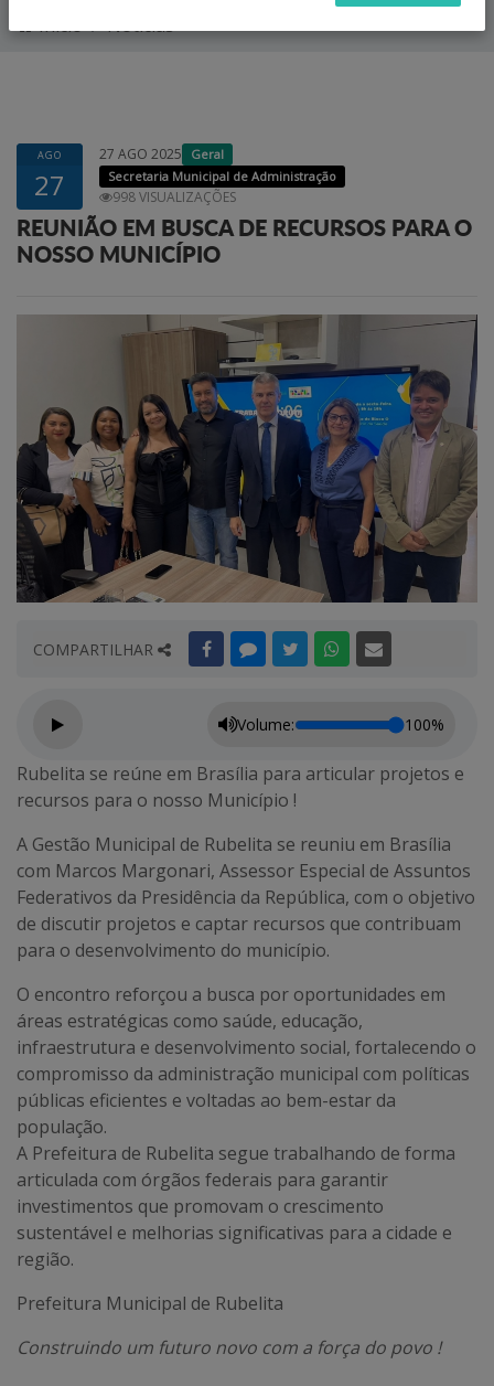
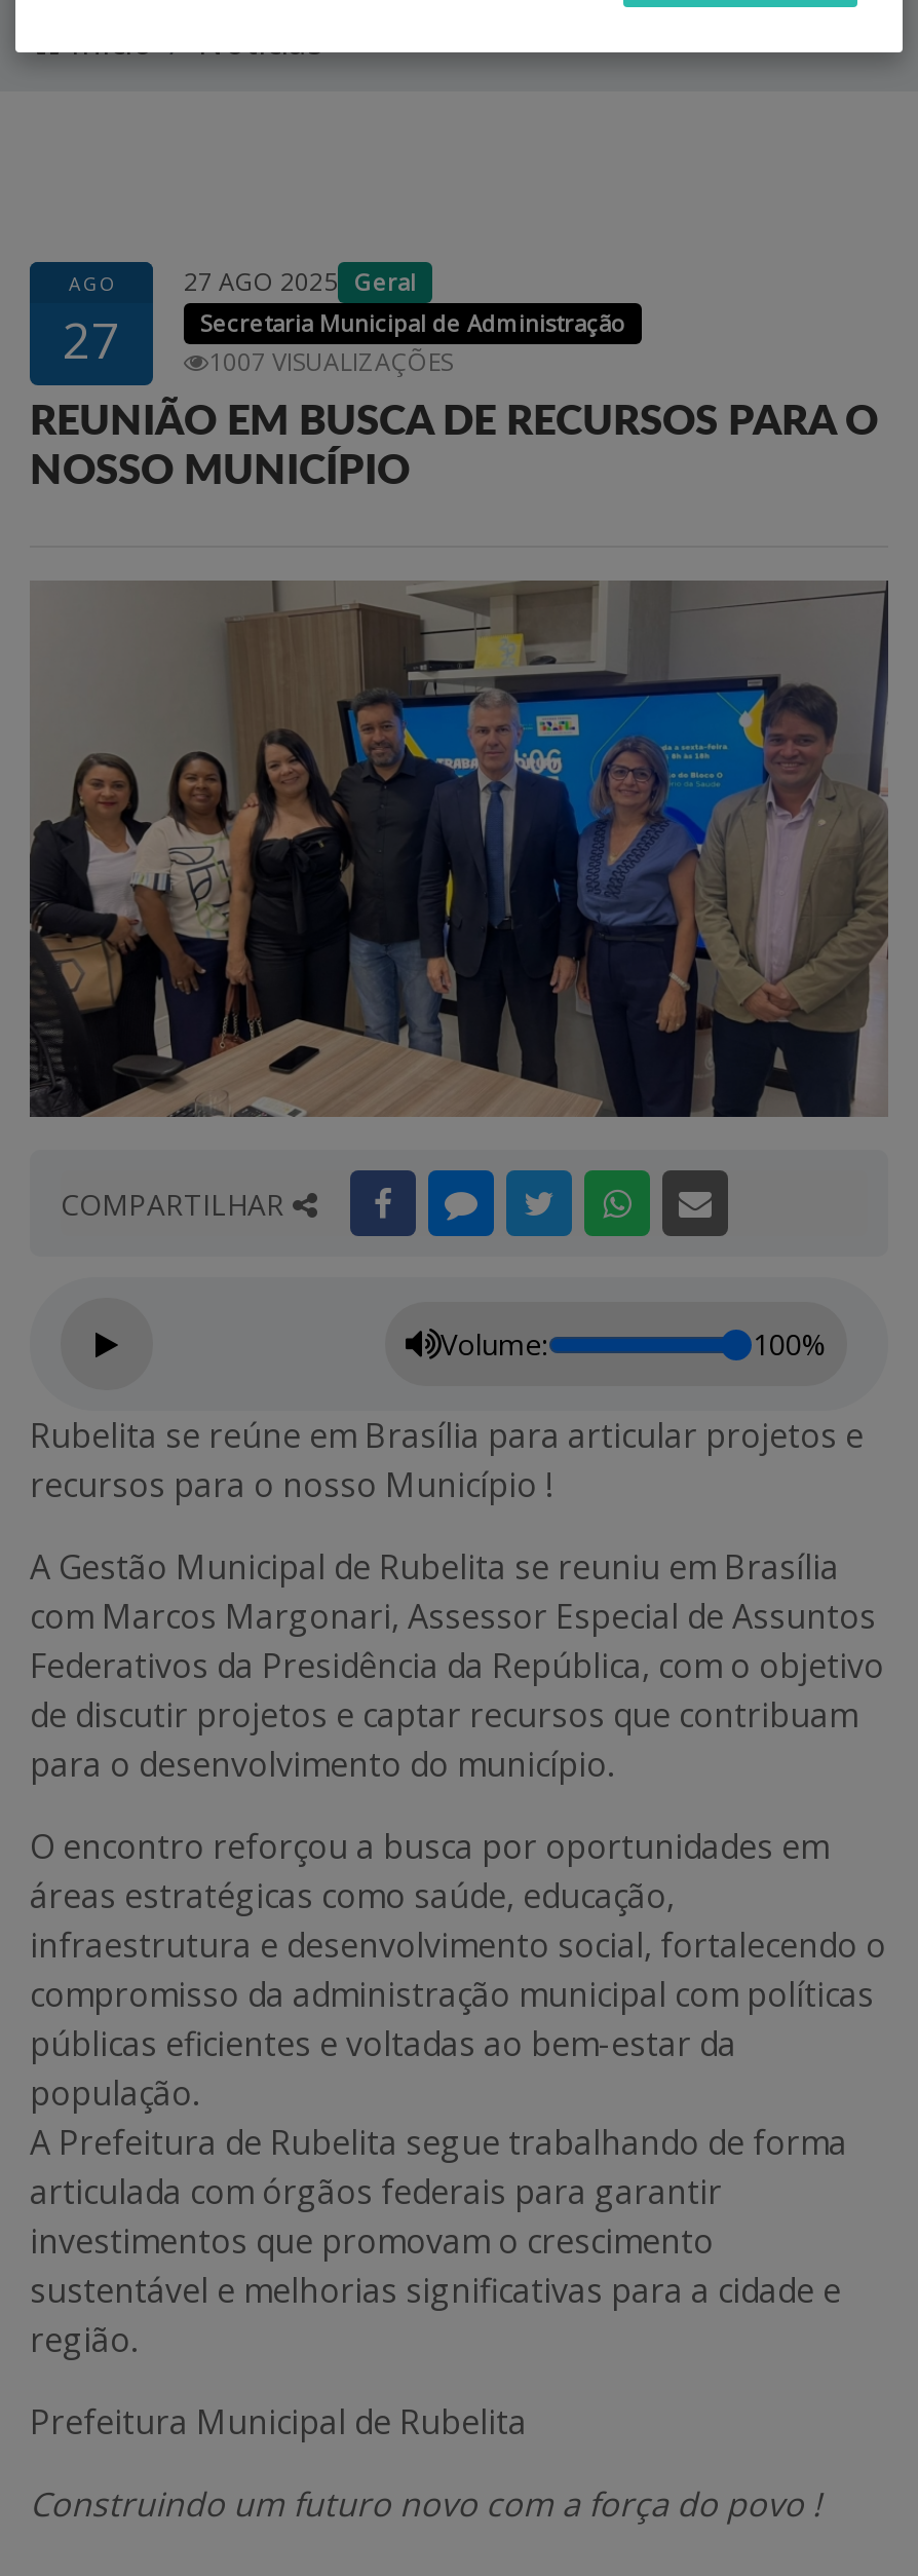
- 998 VISUALIZAÇÕES
+ 1007 VISUALIZAÇÕES
